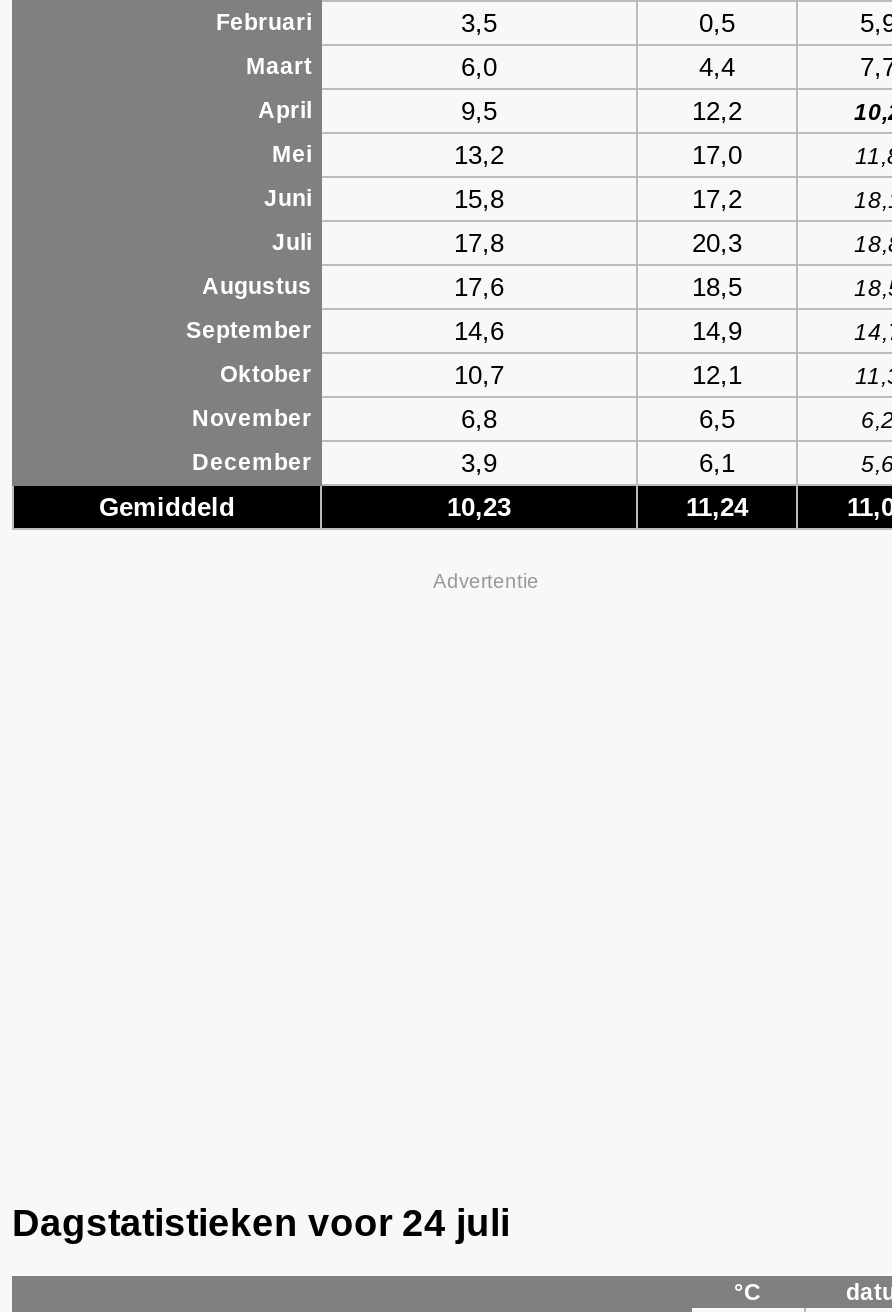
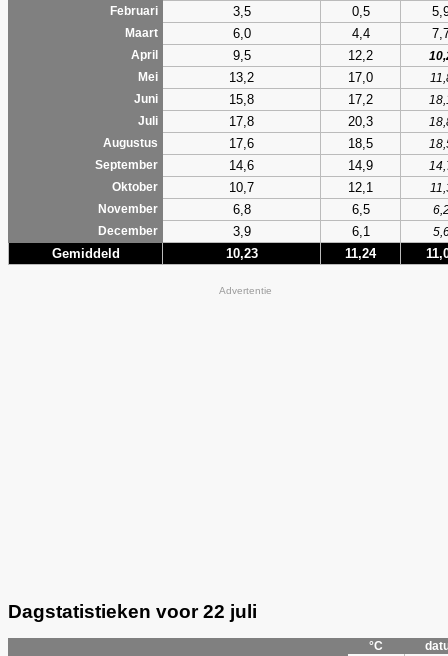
- Dagstatistieken voor 24 juli
+ Dagstatistieken voor 22 juli
